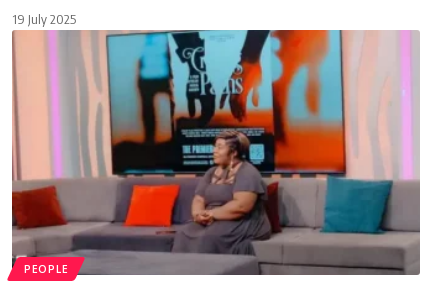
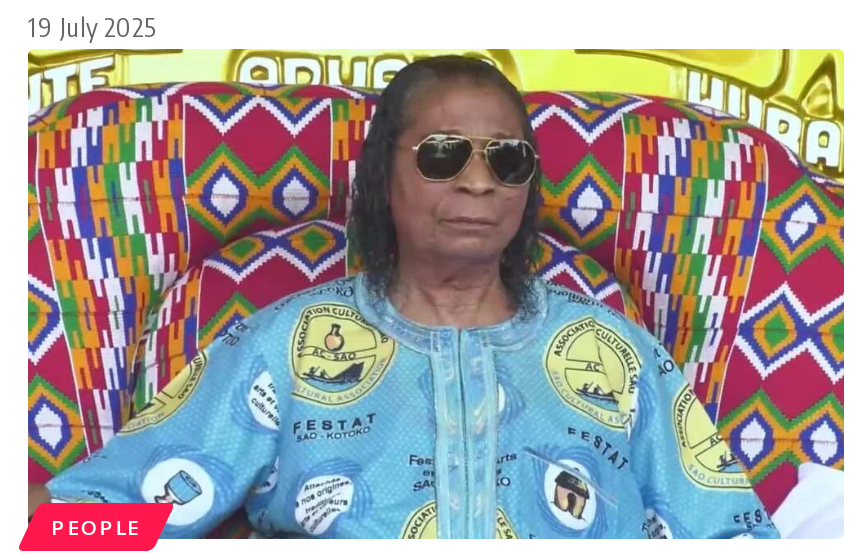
- [image]
+ [image]
